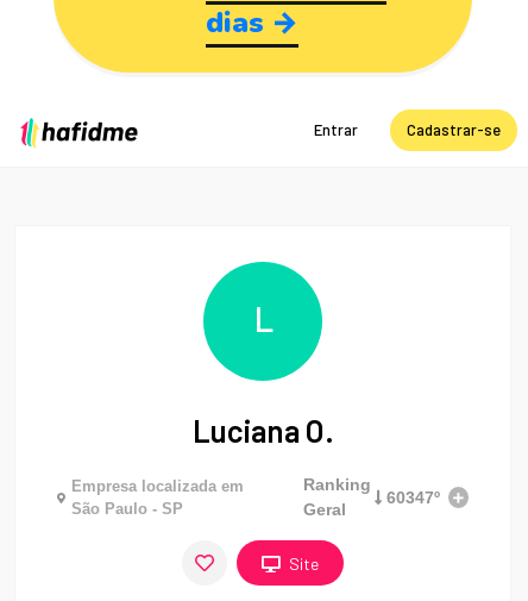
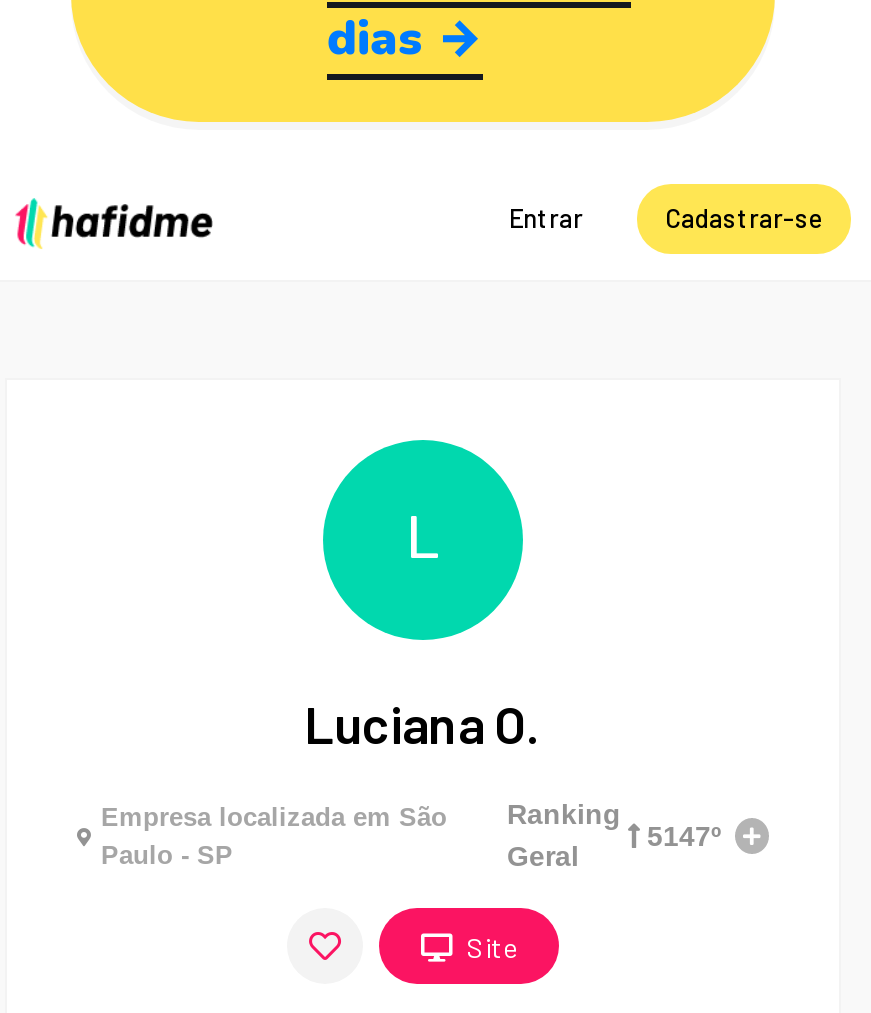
- 60347º
+ 5147º
